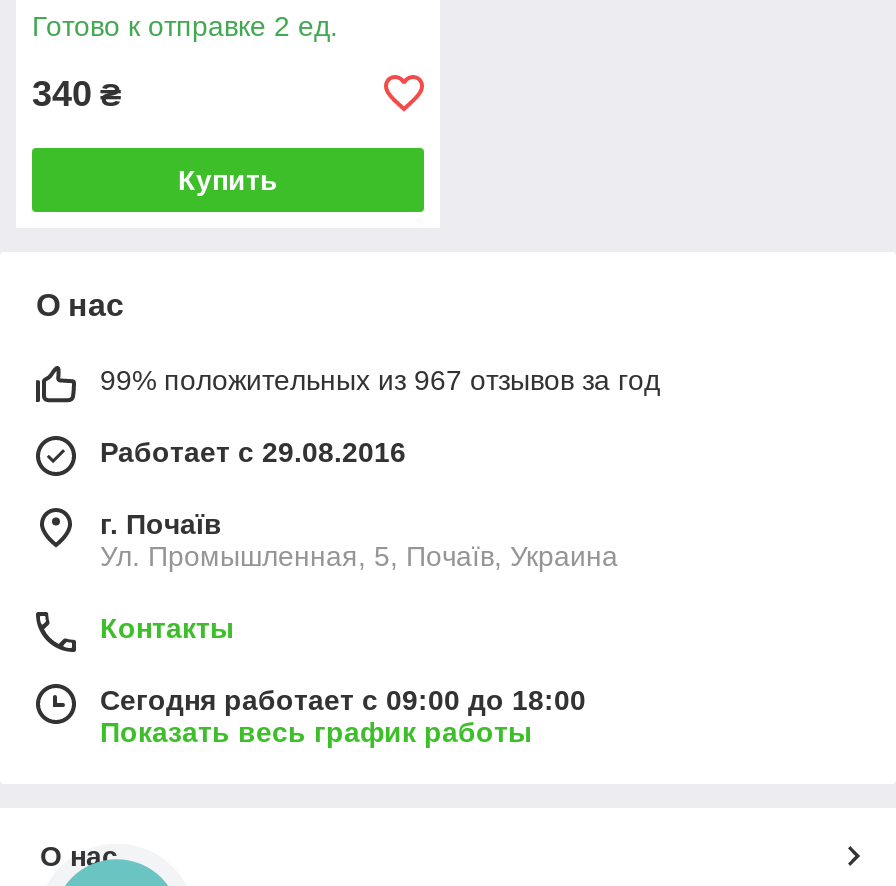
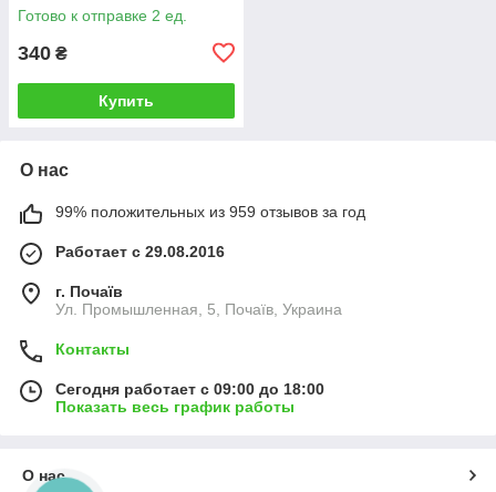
- 99% положительных из 967 отзывов за год
+ 99% положительных из 959 отзывов за год
